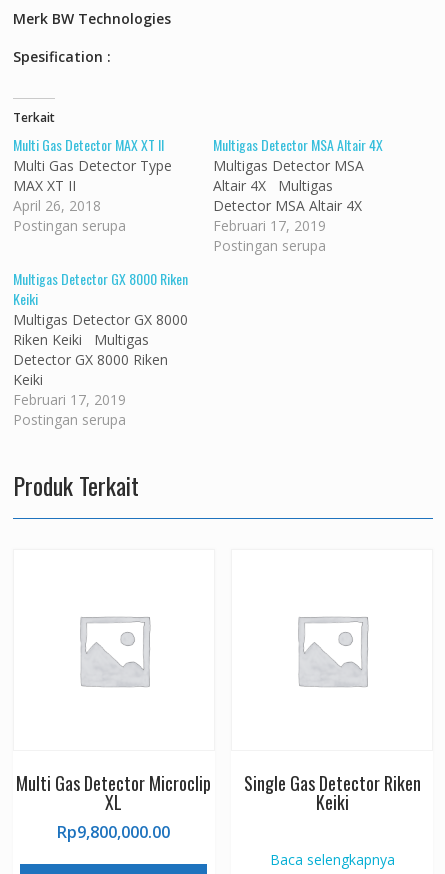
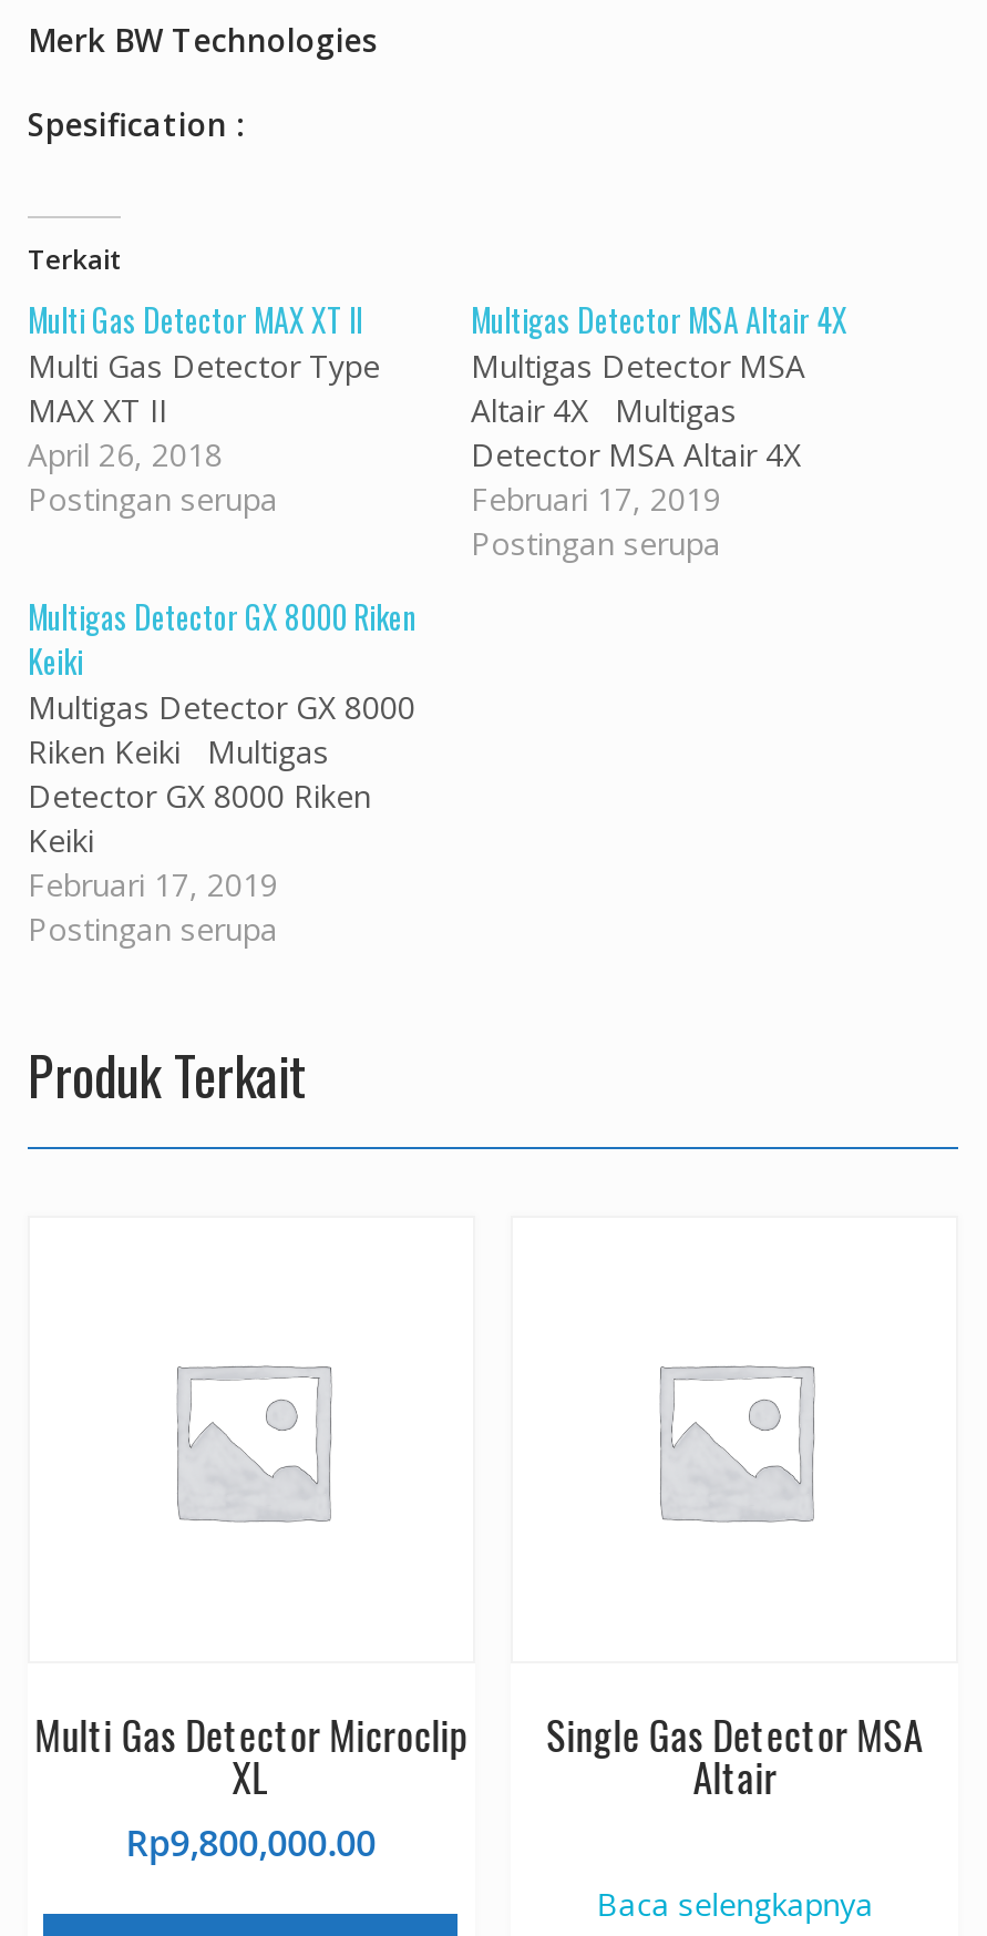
- Single Gas Detector Riken
- Keiki
+ Single Gas Detector MSA
+ Altair
